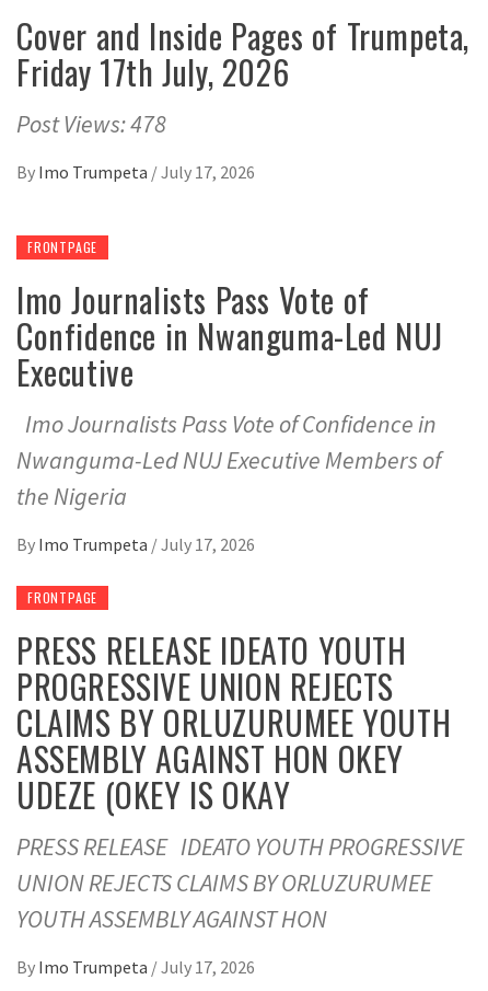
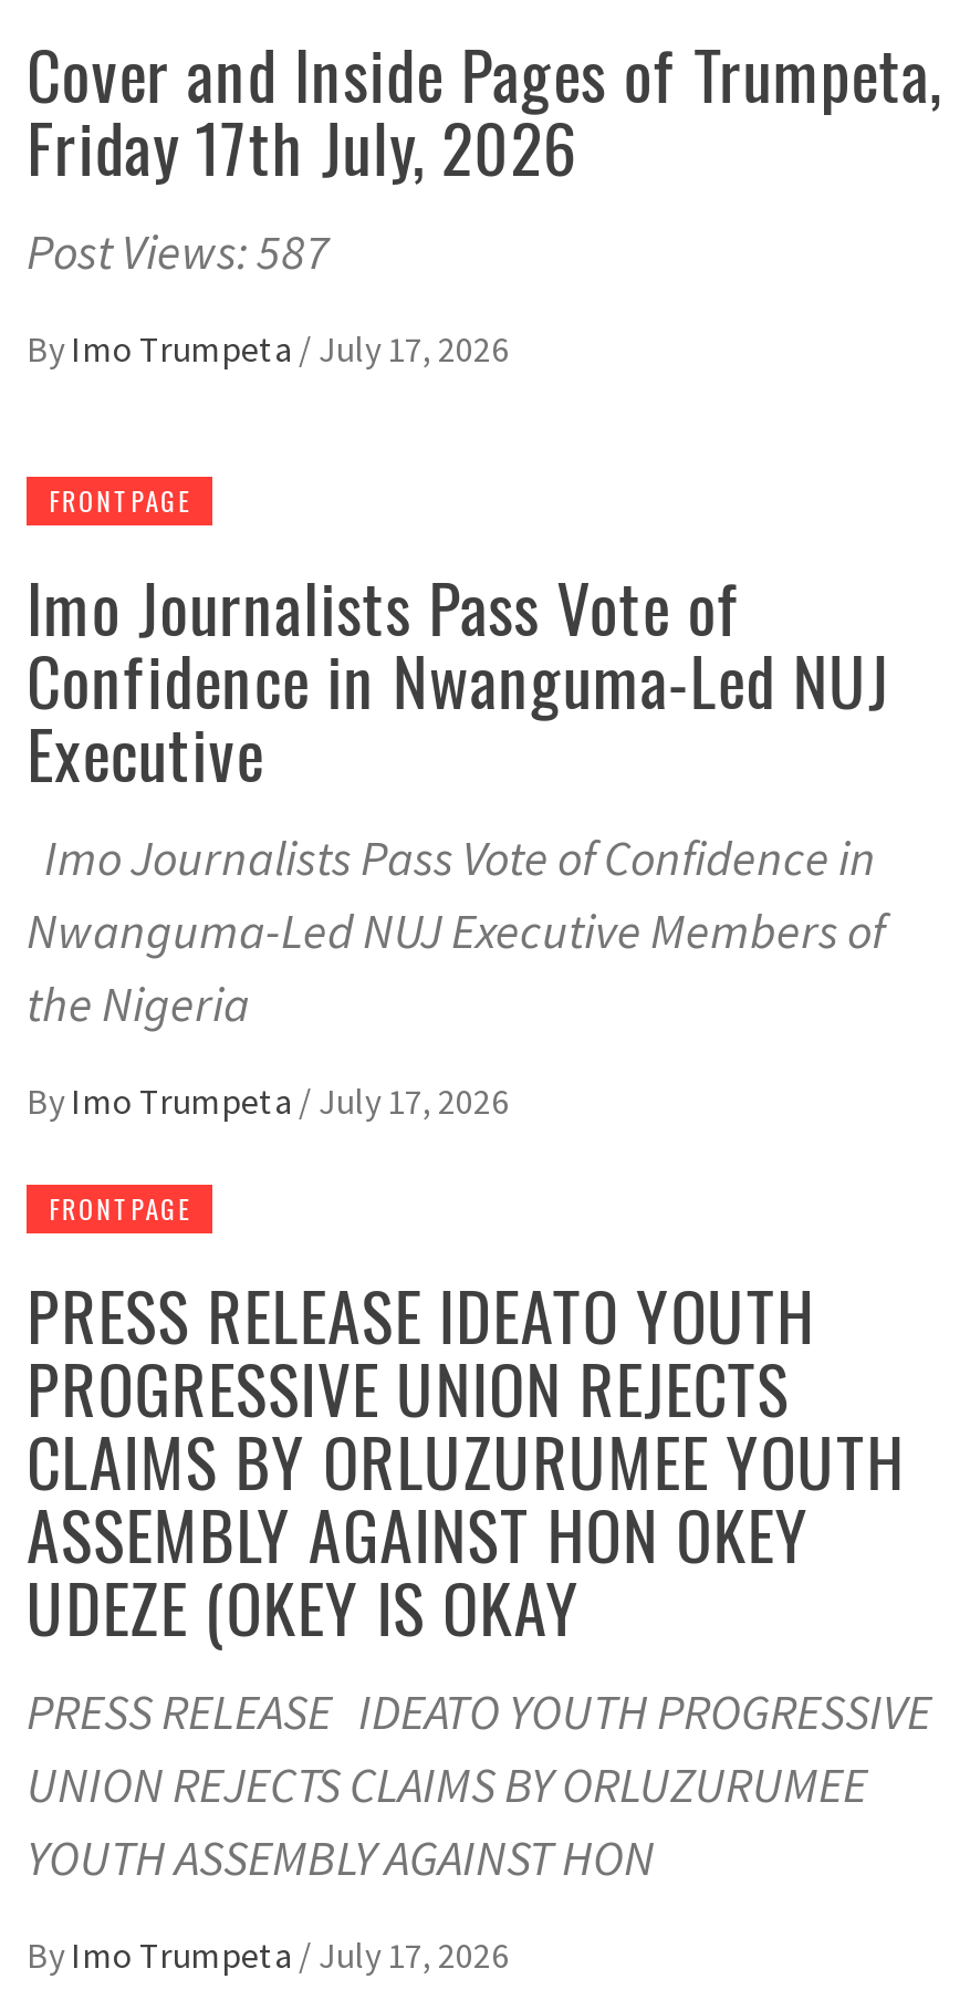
- Post Views: 478
+ Post Views: 587
